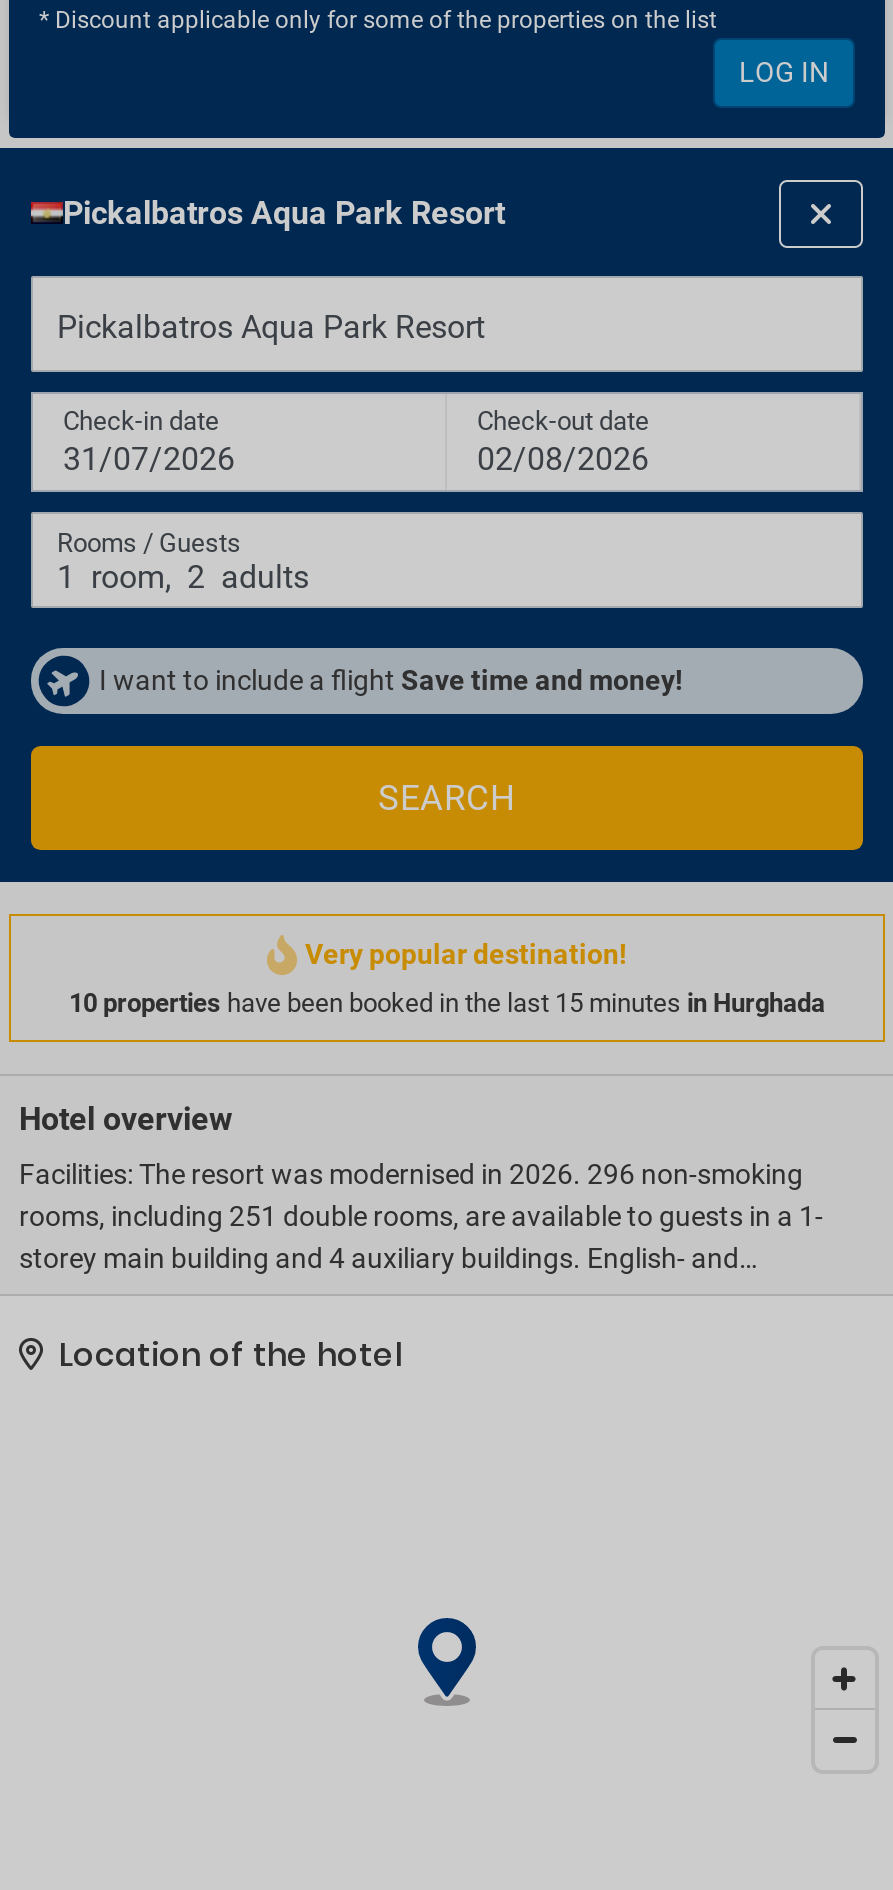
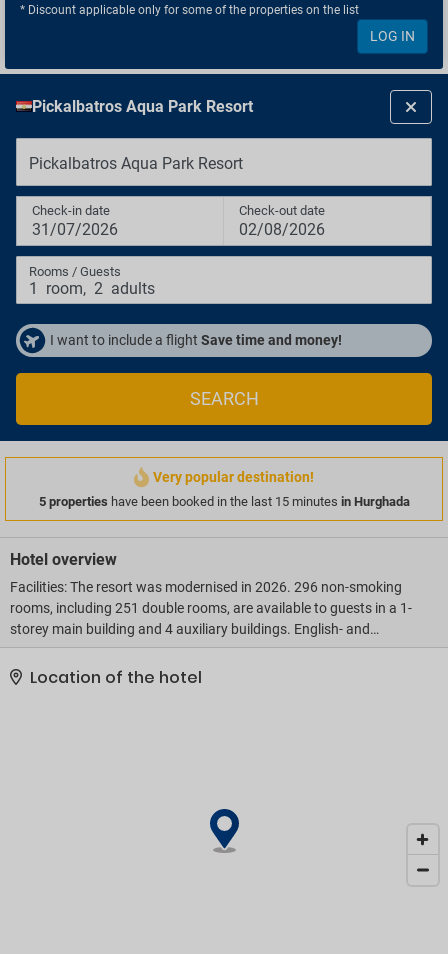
- 10 properties have been booked in the last 15 minutes in Hurghada
+ 5 properties have been booked in the last 15 minutes in Hurghada
